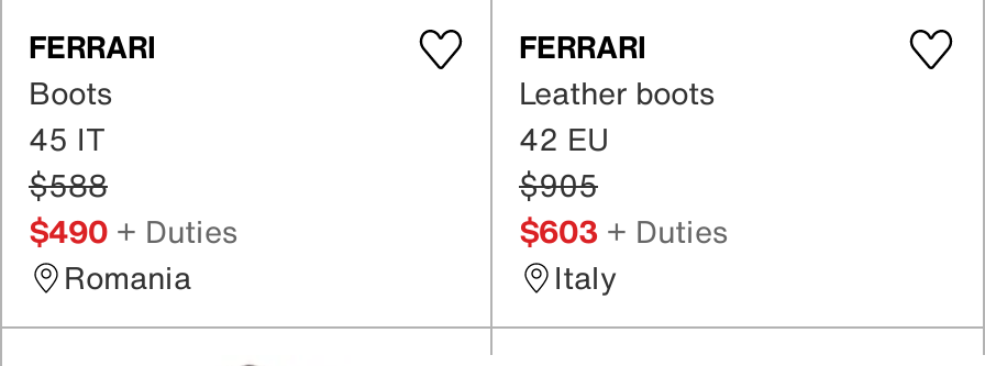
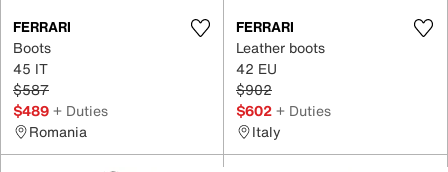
- $588
+ $587

- $905
+ $902

- $490 + Duties
+ $489 + Duties

- $603 + Duties
+ $602 + Duties
